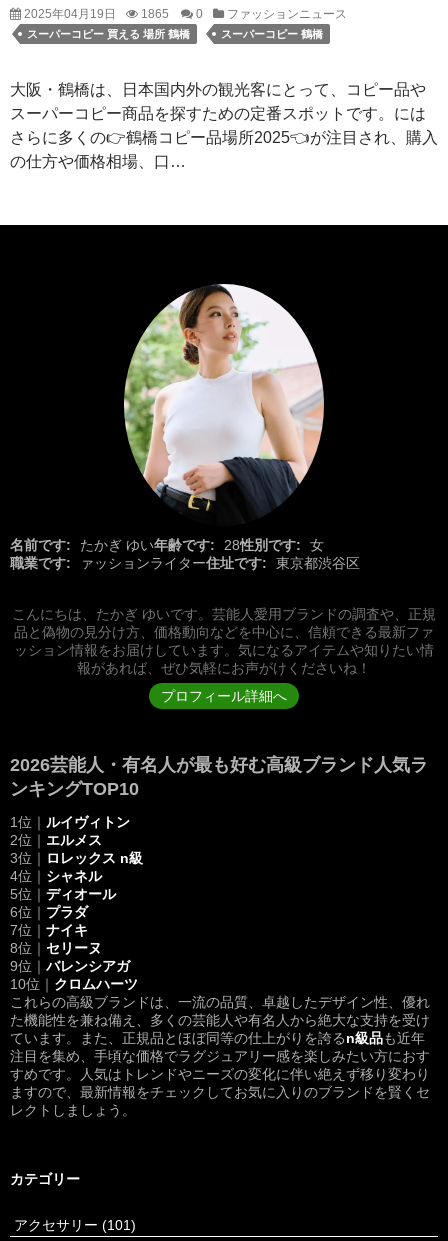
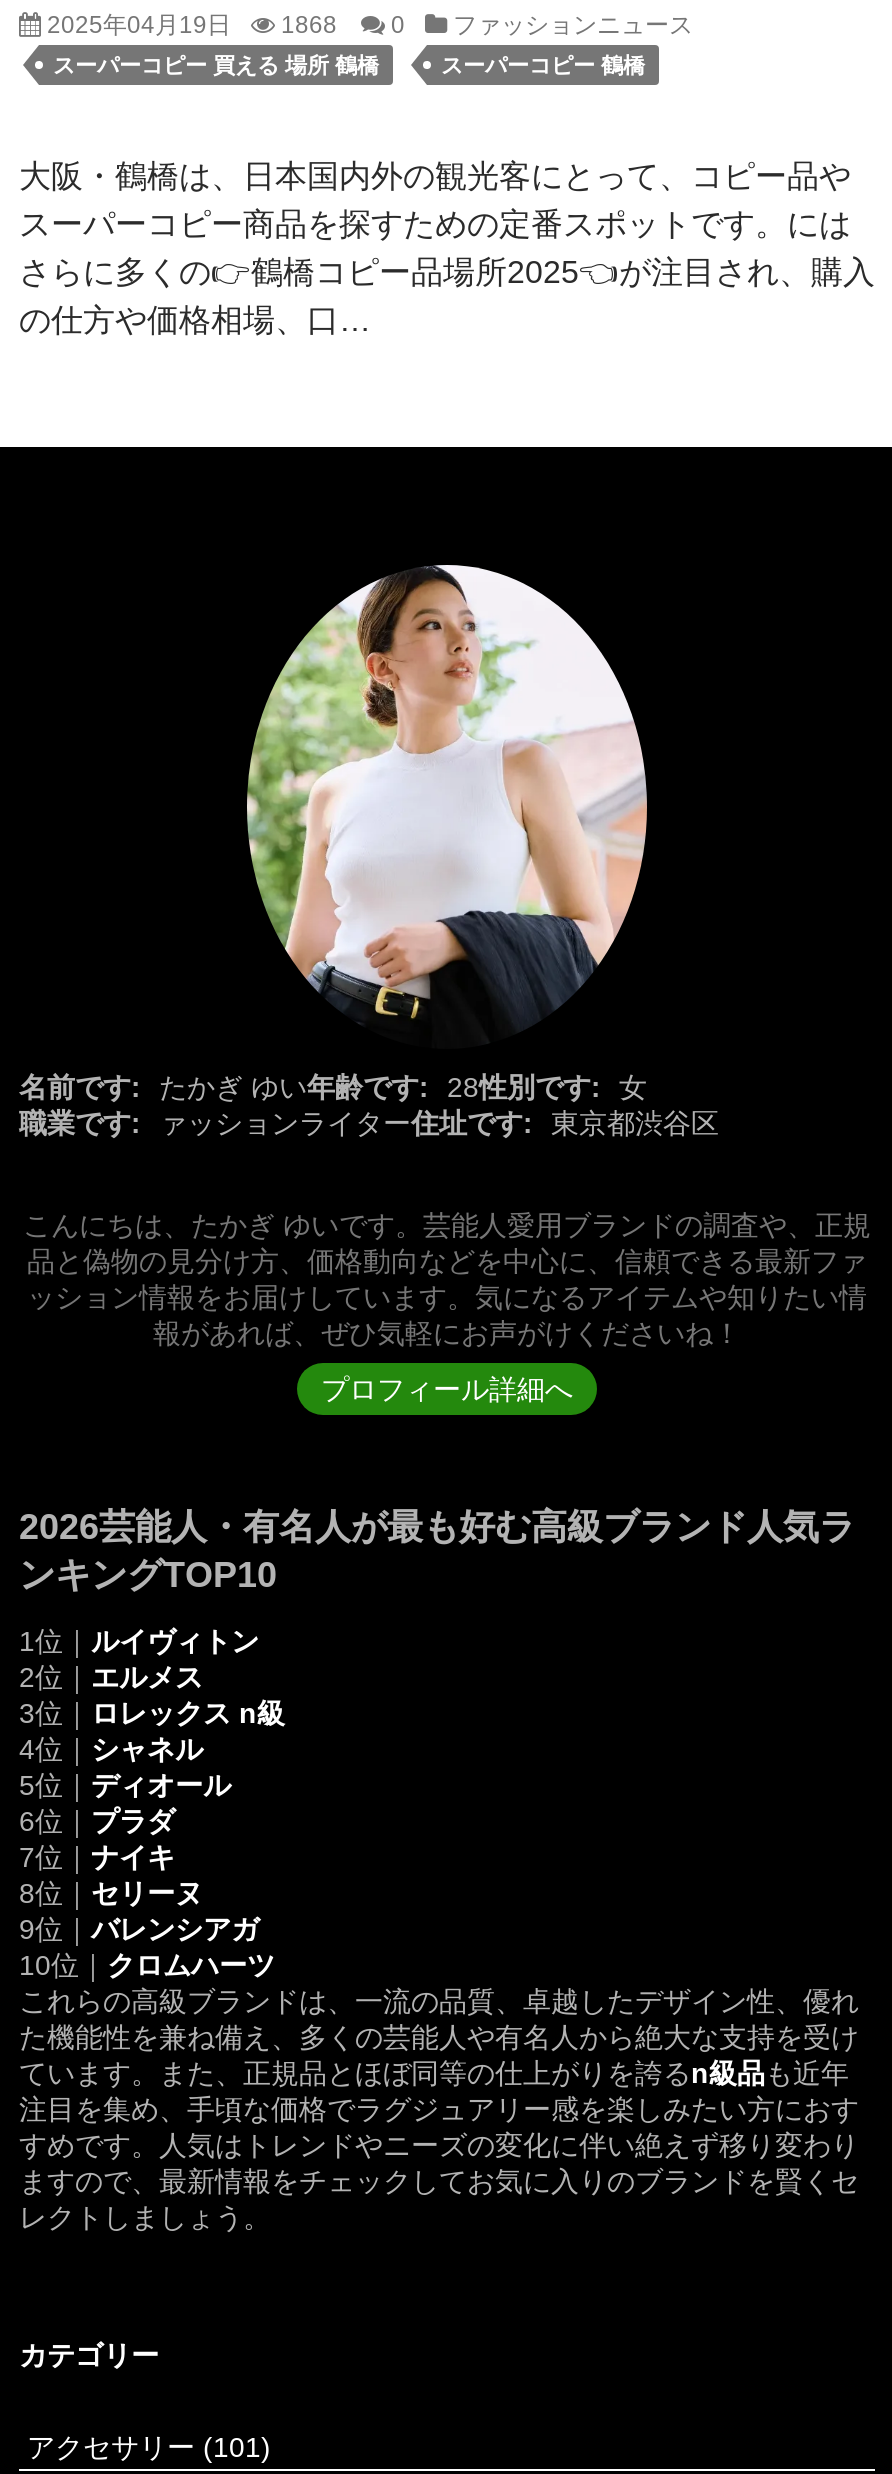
- 2025年04月19日 1865 0 ファッションニュース
+ 2025年04月19日 1868 0 ファッションニュース
